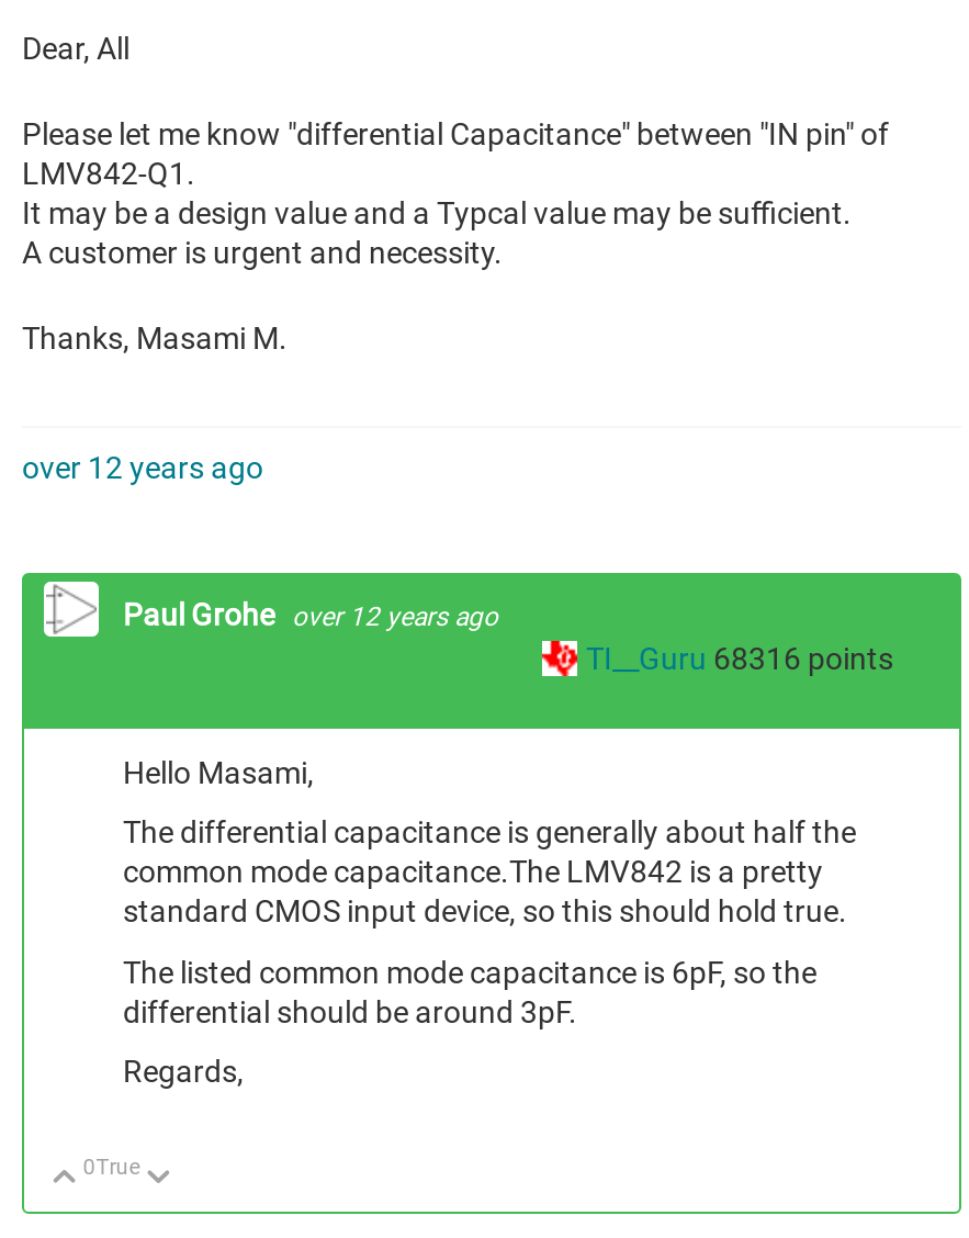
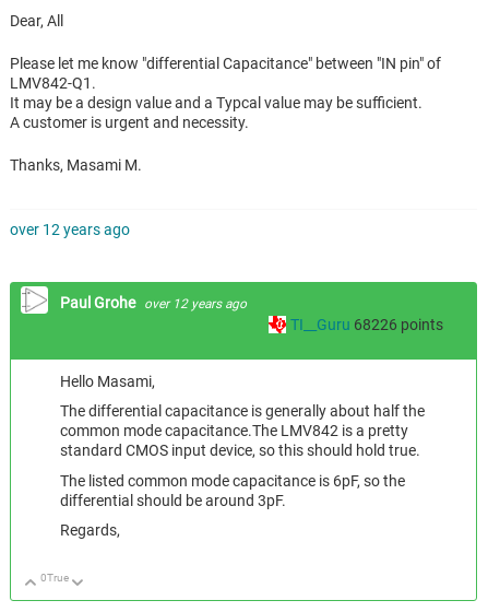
- TI__Guru 68316 points
+ TI__Guru 68226 points
